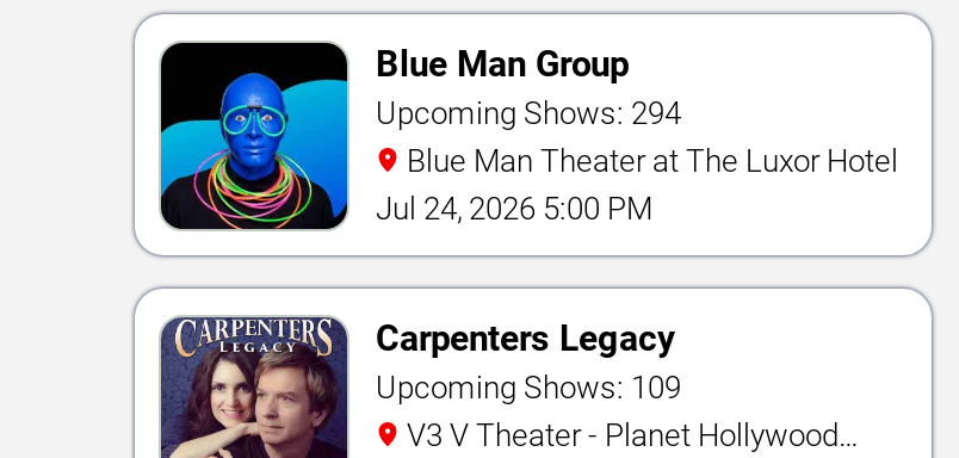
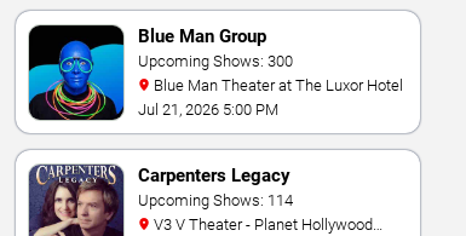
- Upcoming Shows: 294
+ Upcoming Shows: 300

- Jul 24, 2026 5:00 PM
+ Jul 21, 2026 5:00 PM

- Upcoming Shows: 109
+ Upcoming Shows: 114
